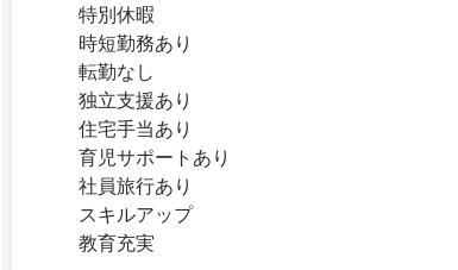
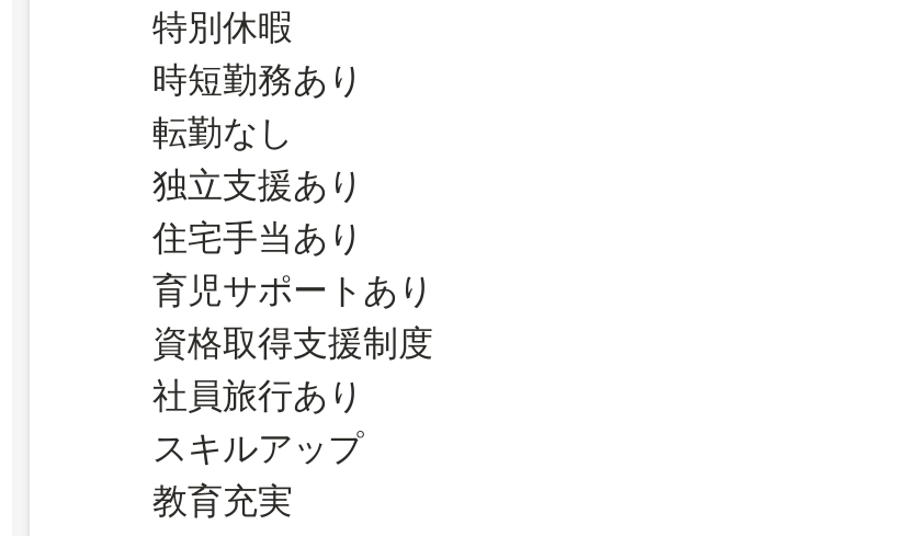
+ 資格取得支援制度
